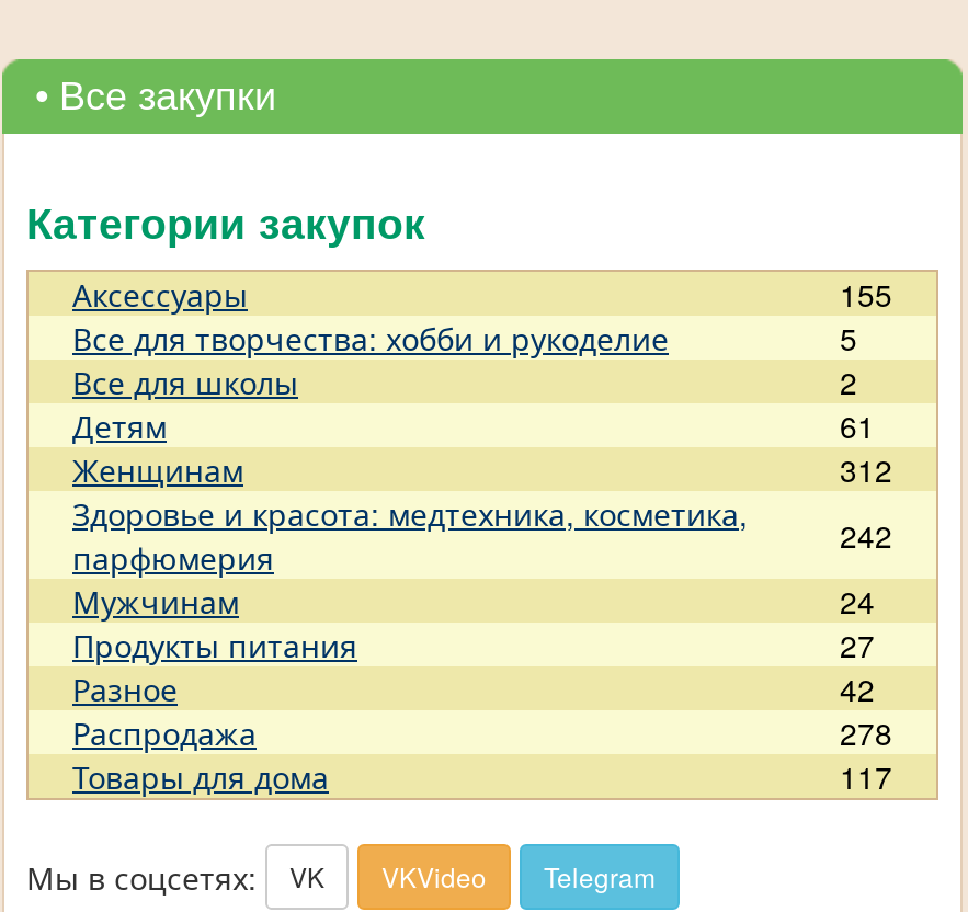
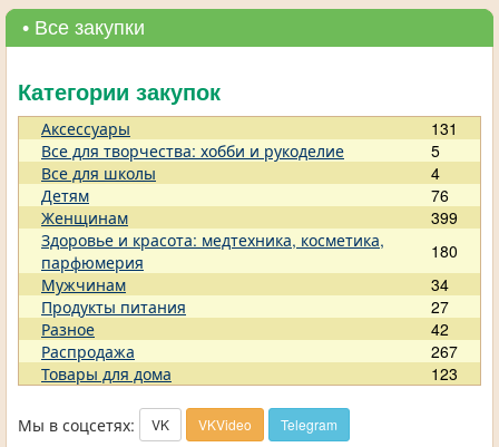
- 155
+ 131

- 2
+ 4

- 61
+ 76

- 312
+ 399

- 242
+ 180

- 24
+ 34

- 278
+ 267

- 117
+ 123
